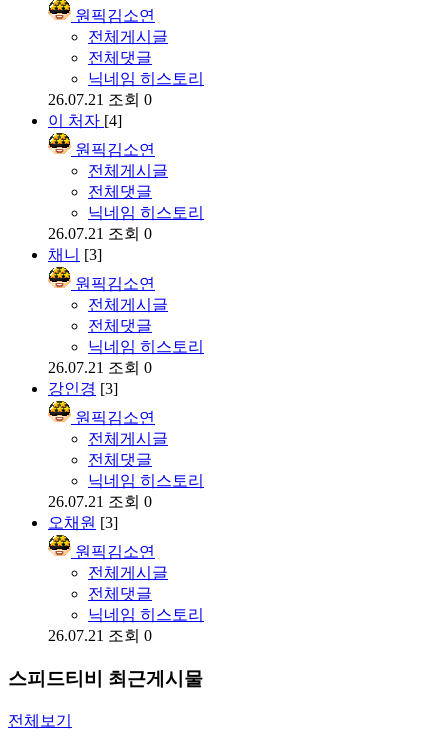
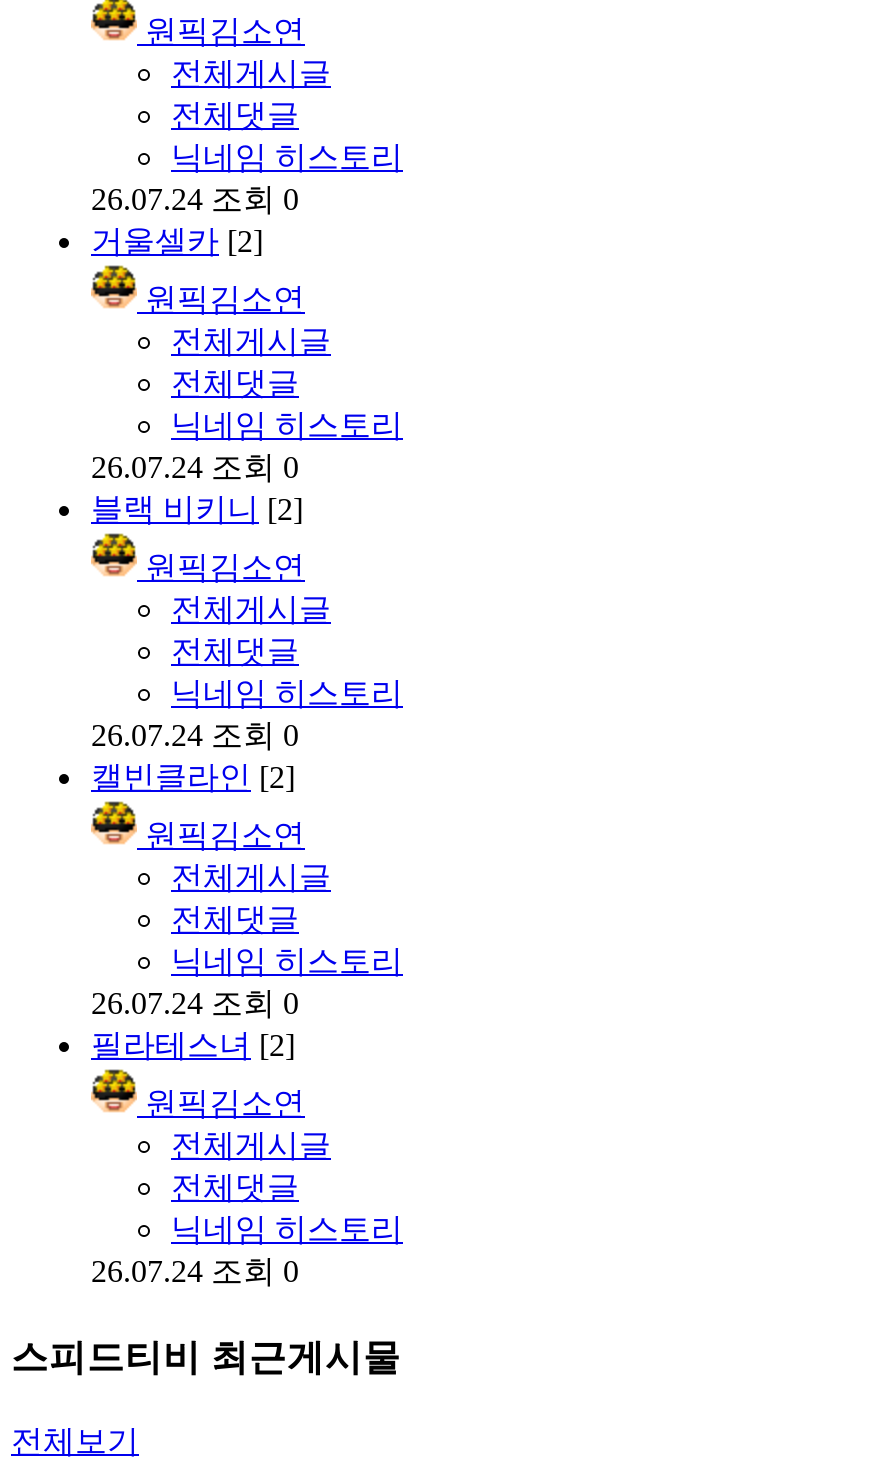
- 26.07.21 조회 0
- 이 처자 [4]
+ 26.07.24 조회 0
+ 거울셀카 [2]

- 26.07.21 조회 0
- 채니 [3]
+ 26.07.24 조회 0
+ 블랙 비키니 [2]

- 26.07.21 조회 0
- 강인경 [3]
+ 26.07.24 조회 0
+ 캘빈클라인 [2]

- 26.07.21 조회 0
- 오채원 [3]
+ 26.07.24 조회 0
+ 필라테스녀 [2]

- 26.07.21 조회 0
+ 26.07.24 조회 0
